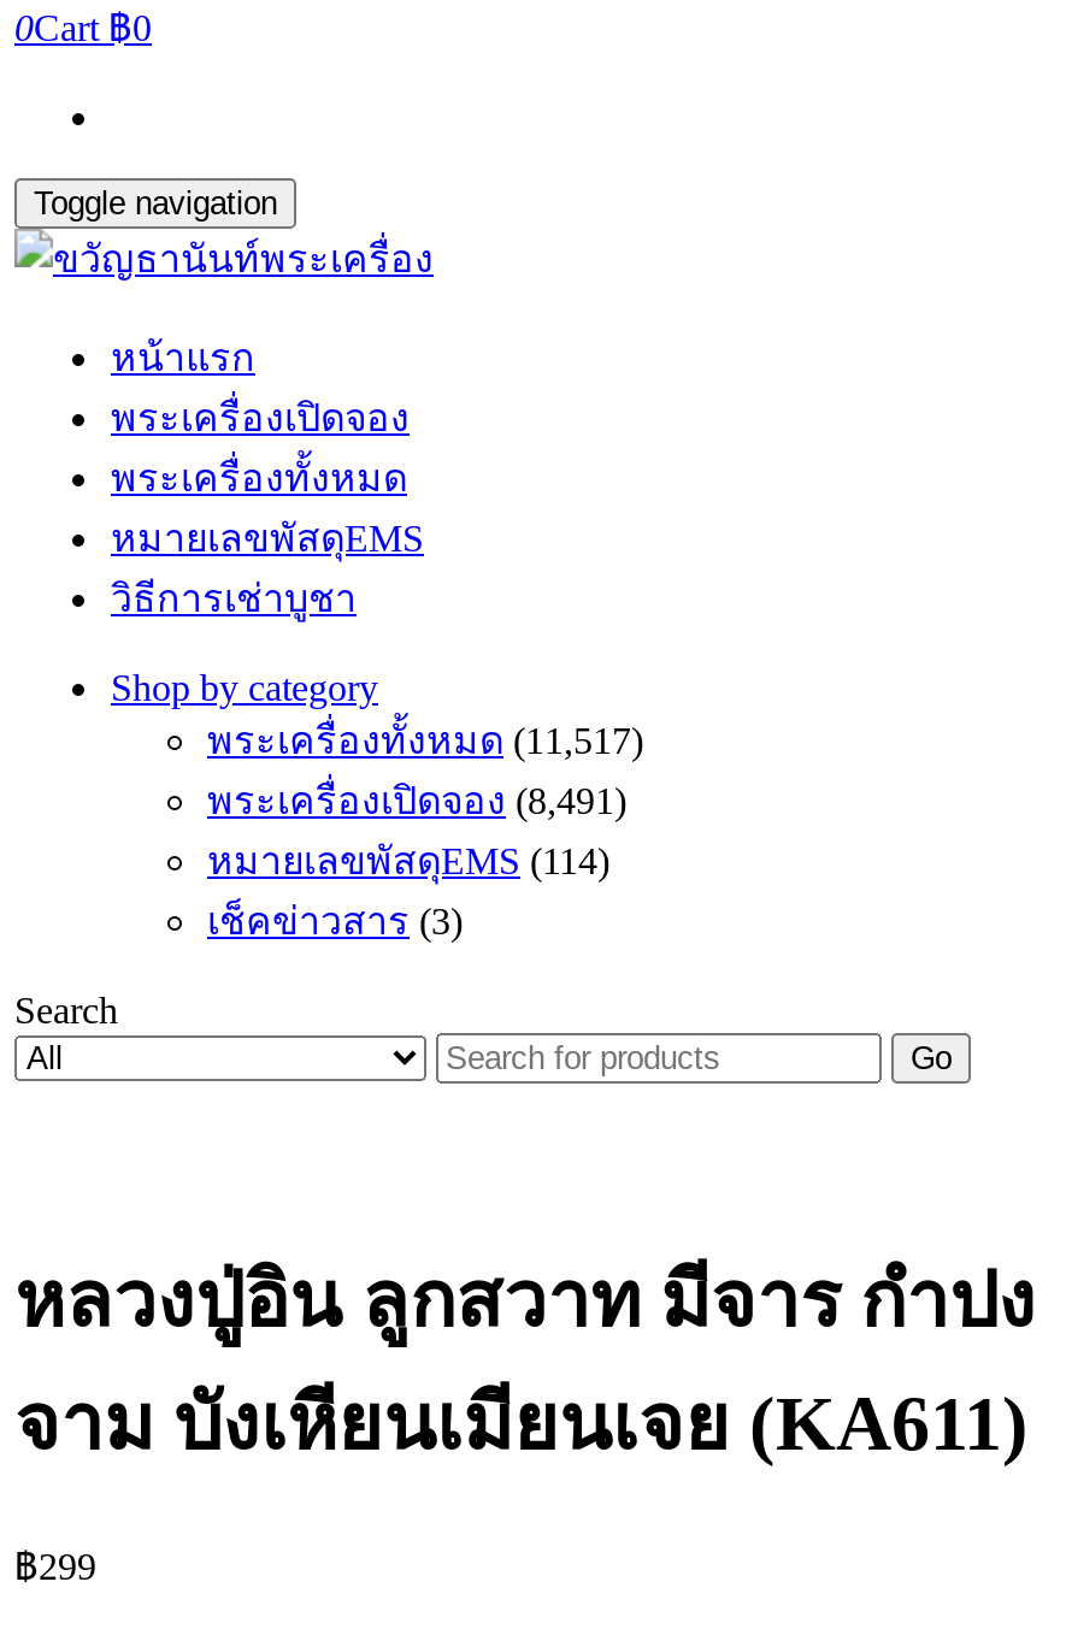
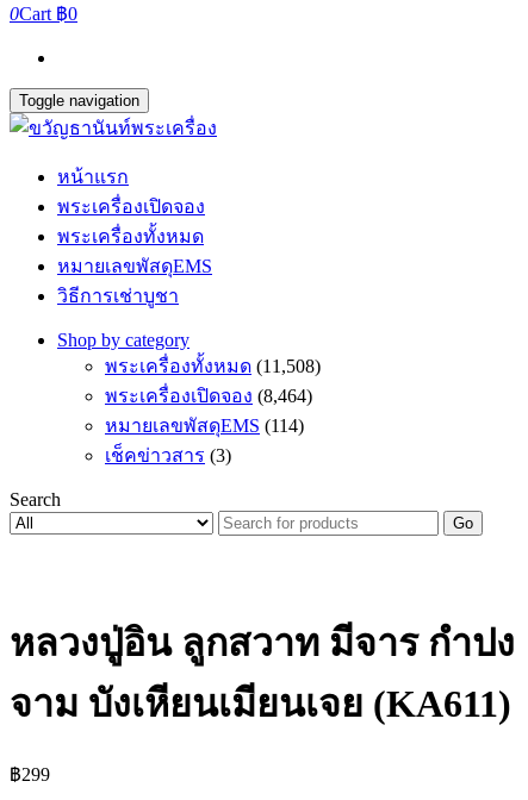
- พระเครื่องทั้งหมด(11,517)
+ พระเครื่องทั้งหมด(11,508)

- พระเครื่องเปิดจอง(8,491)
+ พระเครื่องเปิดจอง(8,464)
